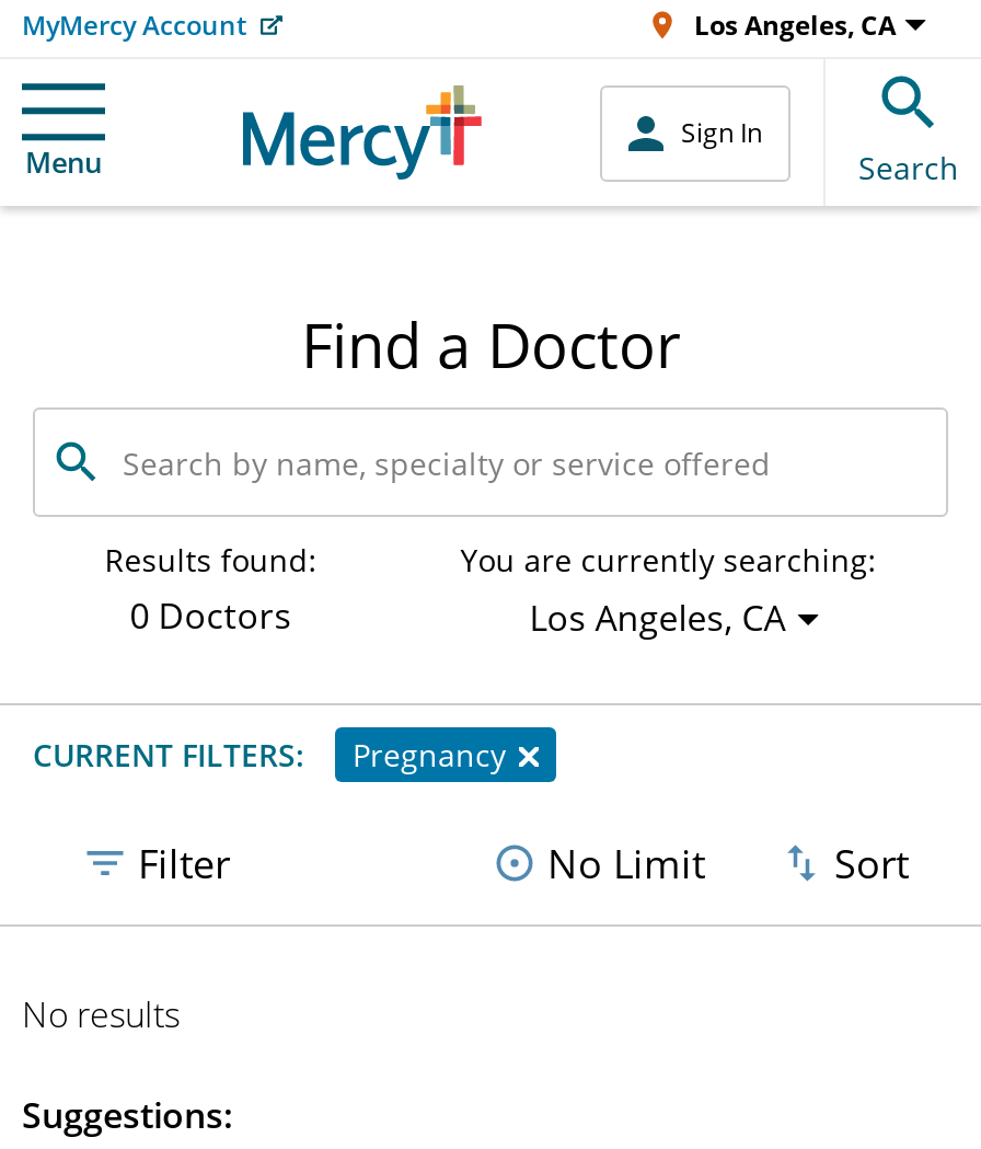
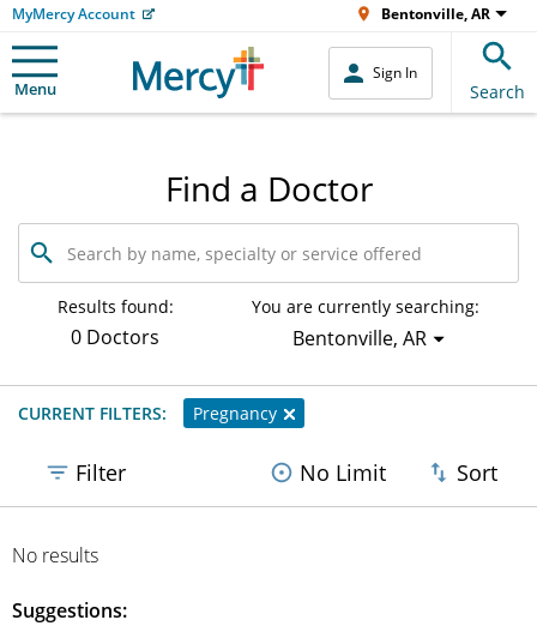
- Los Angeles, CA
+ Bentonville, AR

- Los Angeles, CA
+ Bentonville, AR
